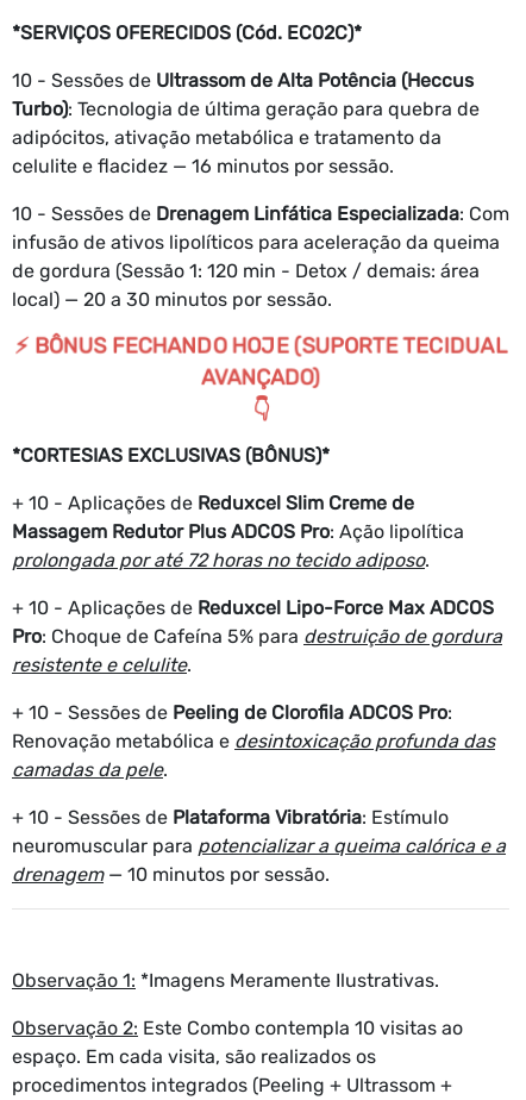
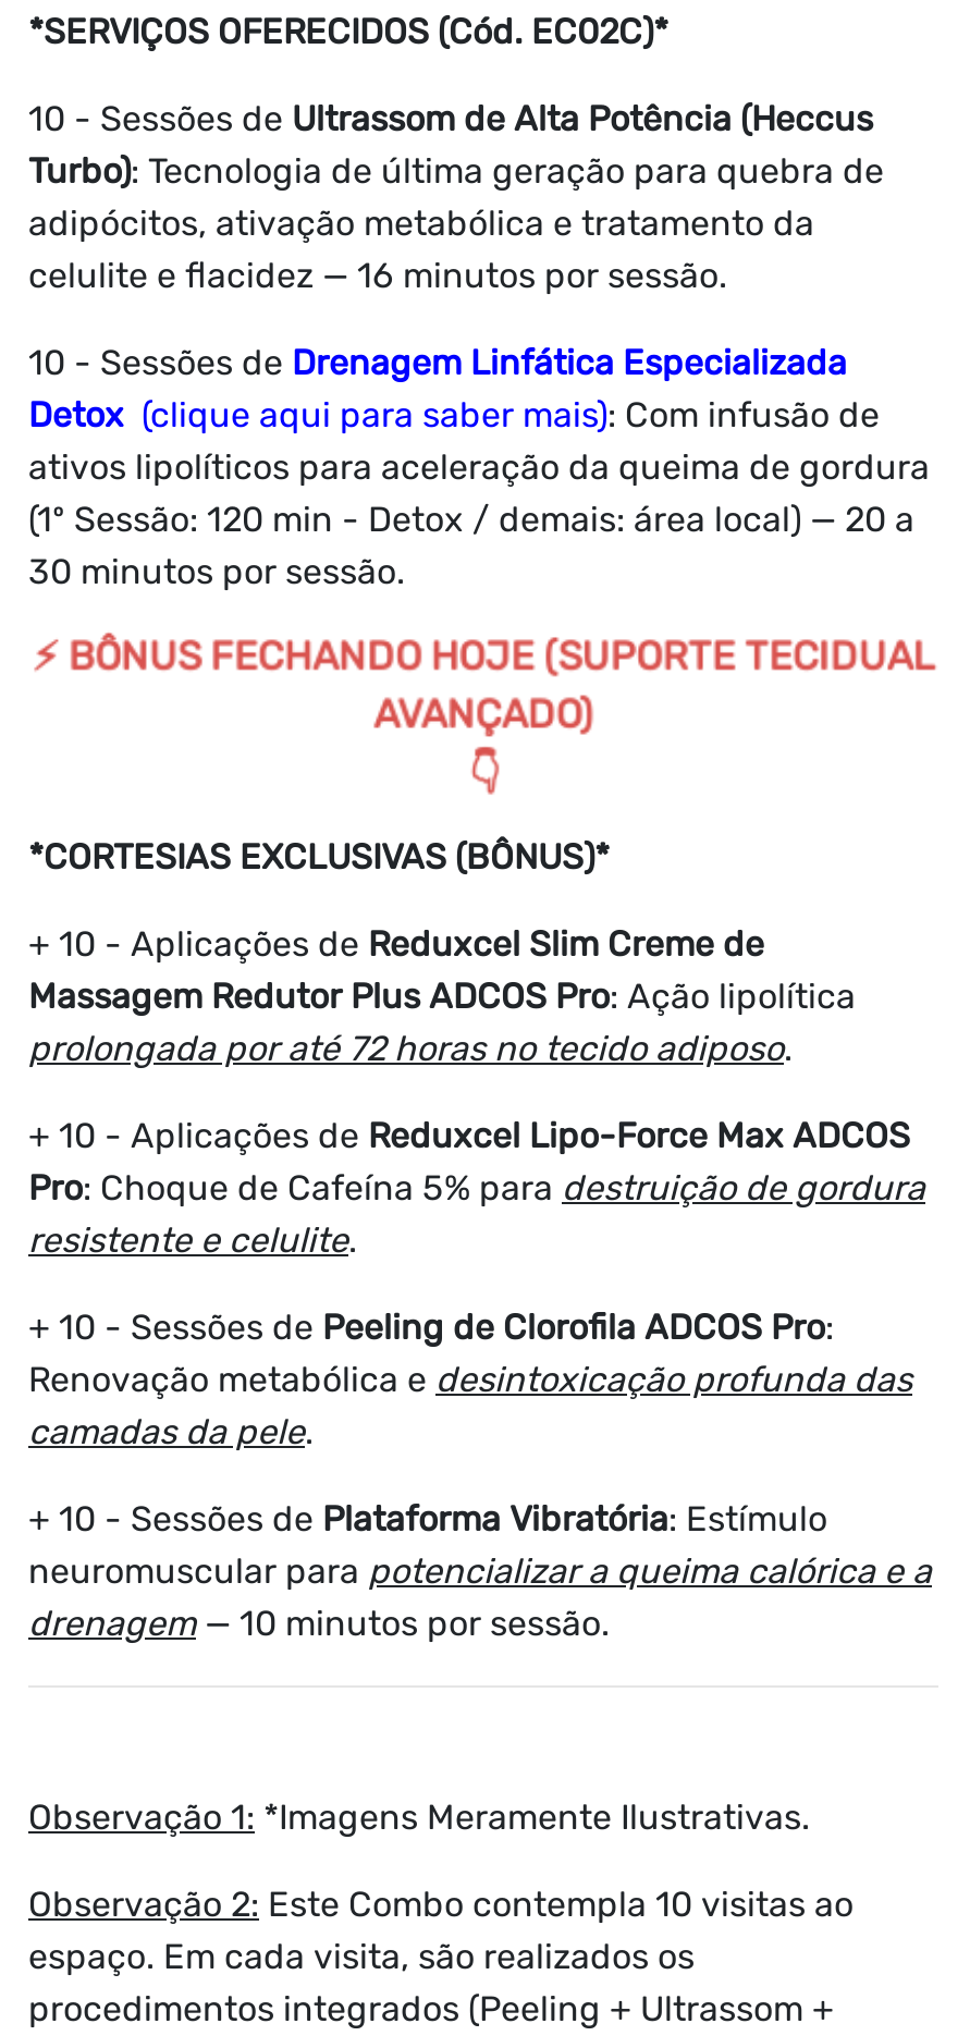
- 10 - Sessões de Drenagem Linfática Especializada: Com
- infusão de ativos lipolíticos para aceleração da queima
- de gordura (Sessão 1: 120 min - Detox / demais: área
- local) — 20 a 30 minutos por sessão.
+ 10 - Sessões de Drenagem Linfática Especializada
+ Detox (clique aqui para saber mais): Com infusão de
+ ativos lipolíticos para aceleração da queima de gordura
+ (1º Sessão: 120 min - Detox / demais: área local) — 20 a
+ 30 minutos por sessão.
